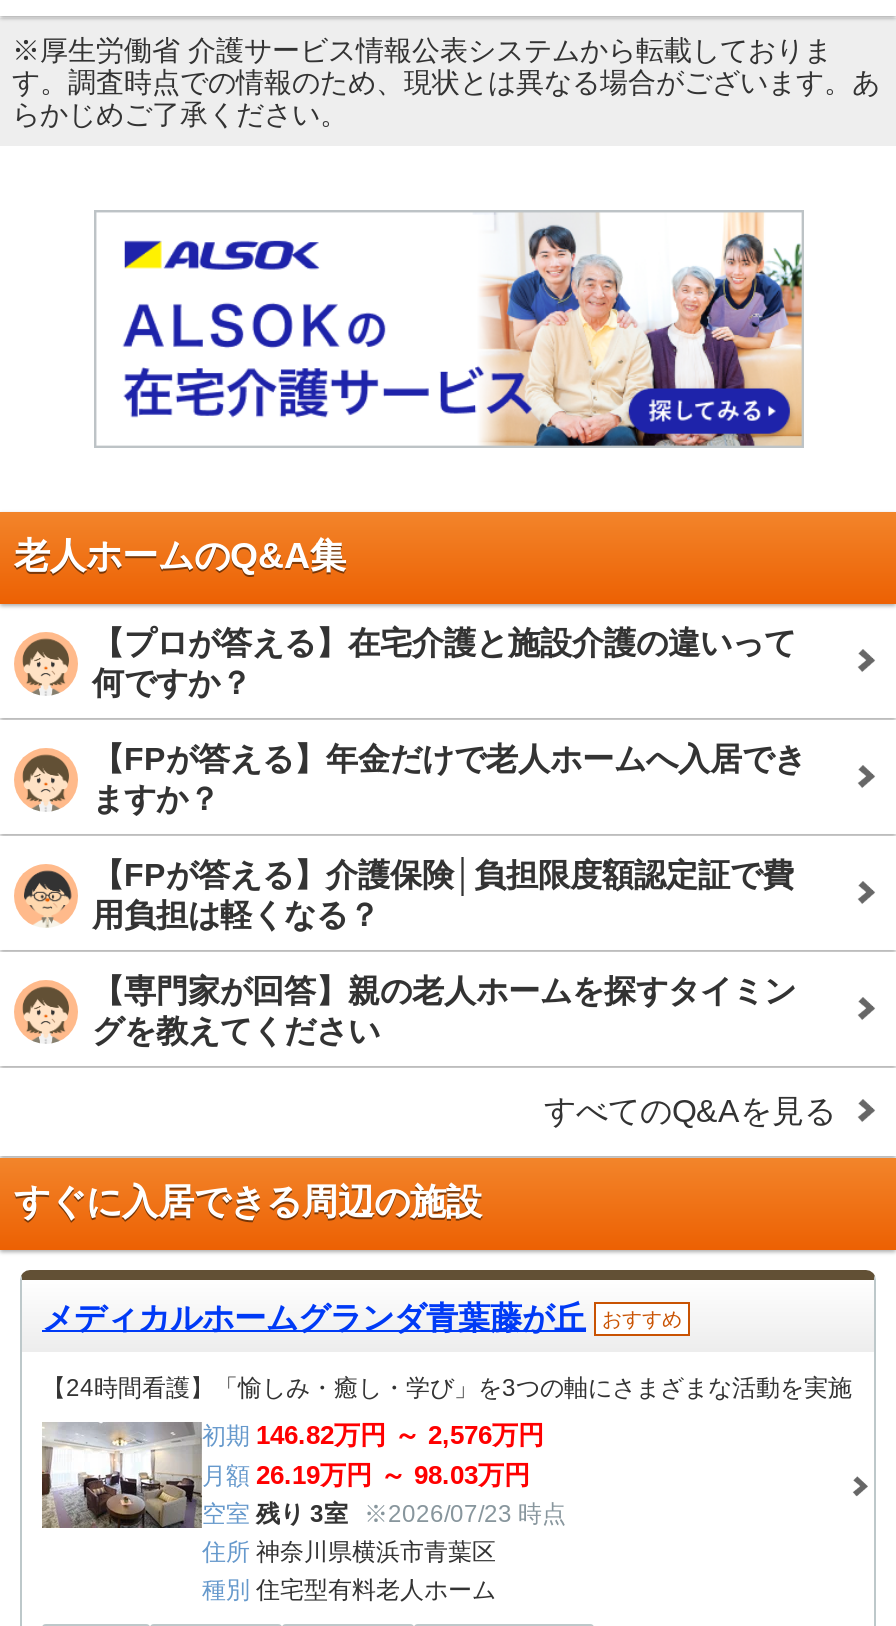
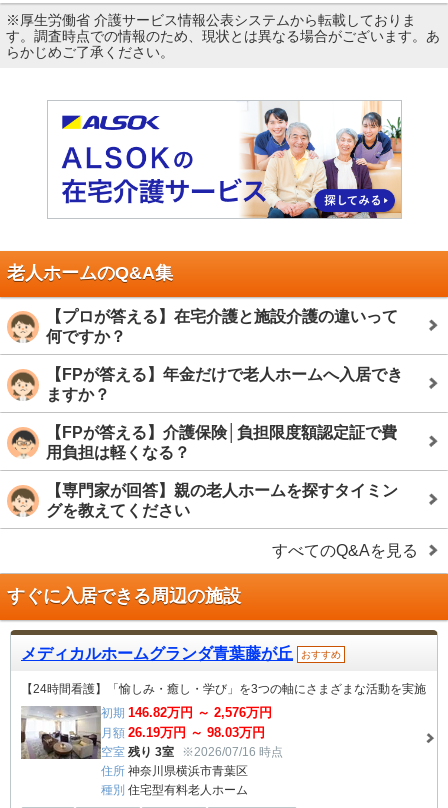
- 空室 残り 3室 ※2026/07/23 時点
+ 空室 残り 3室 ※2026/07/16 時点
